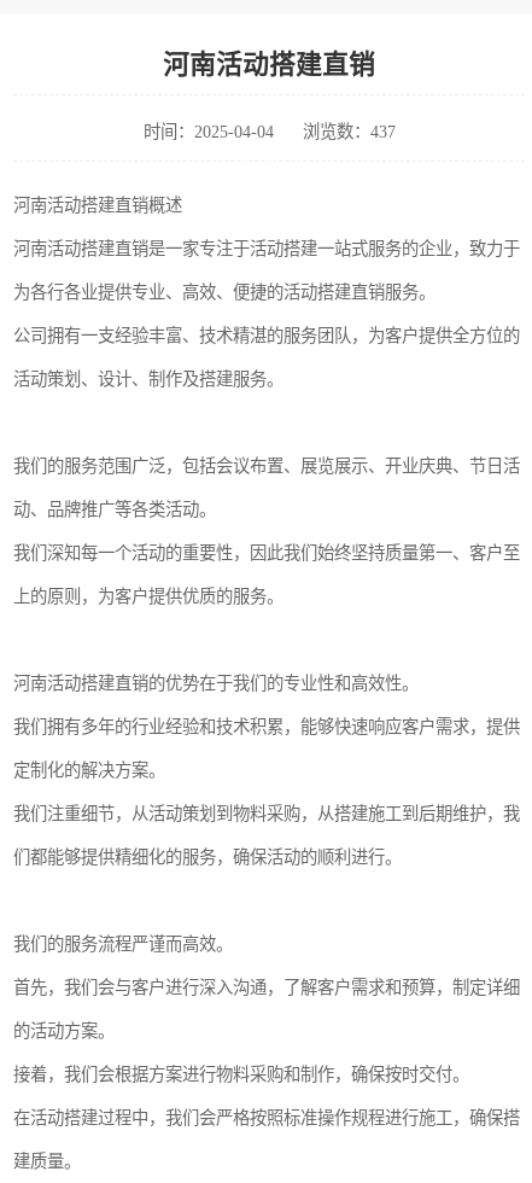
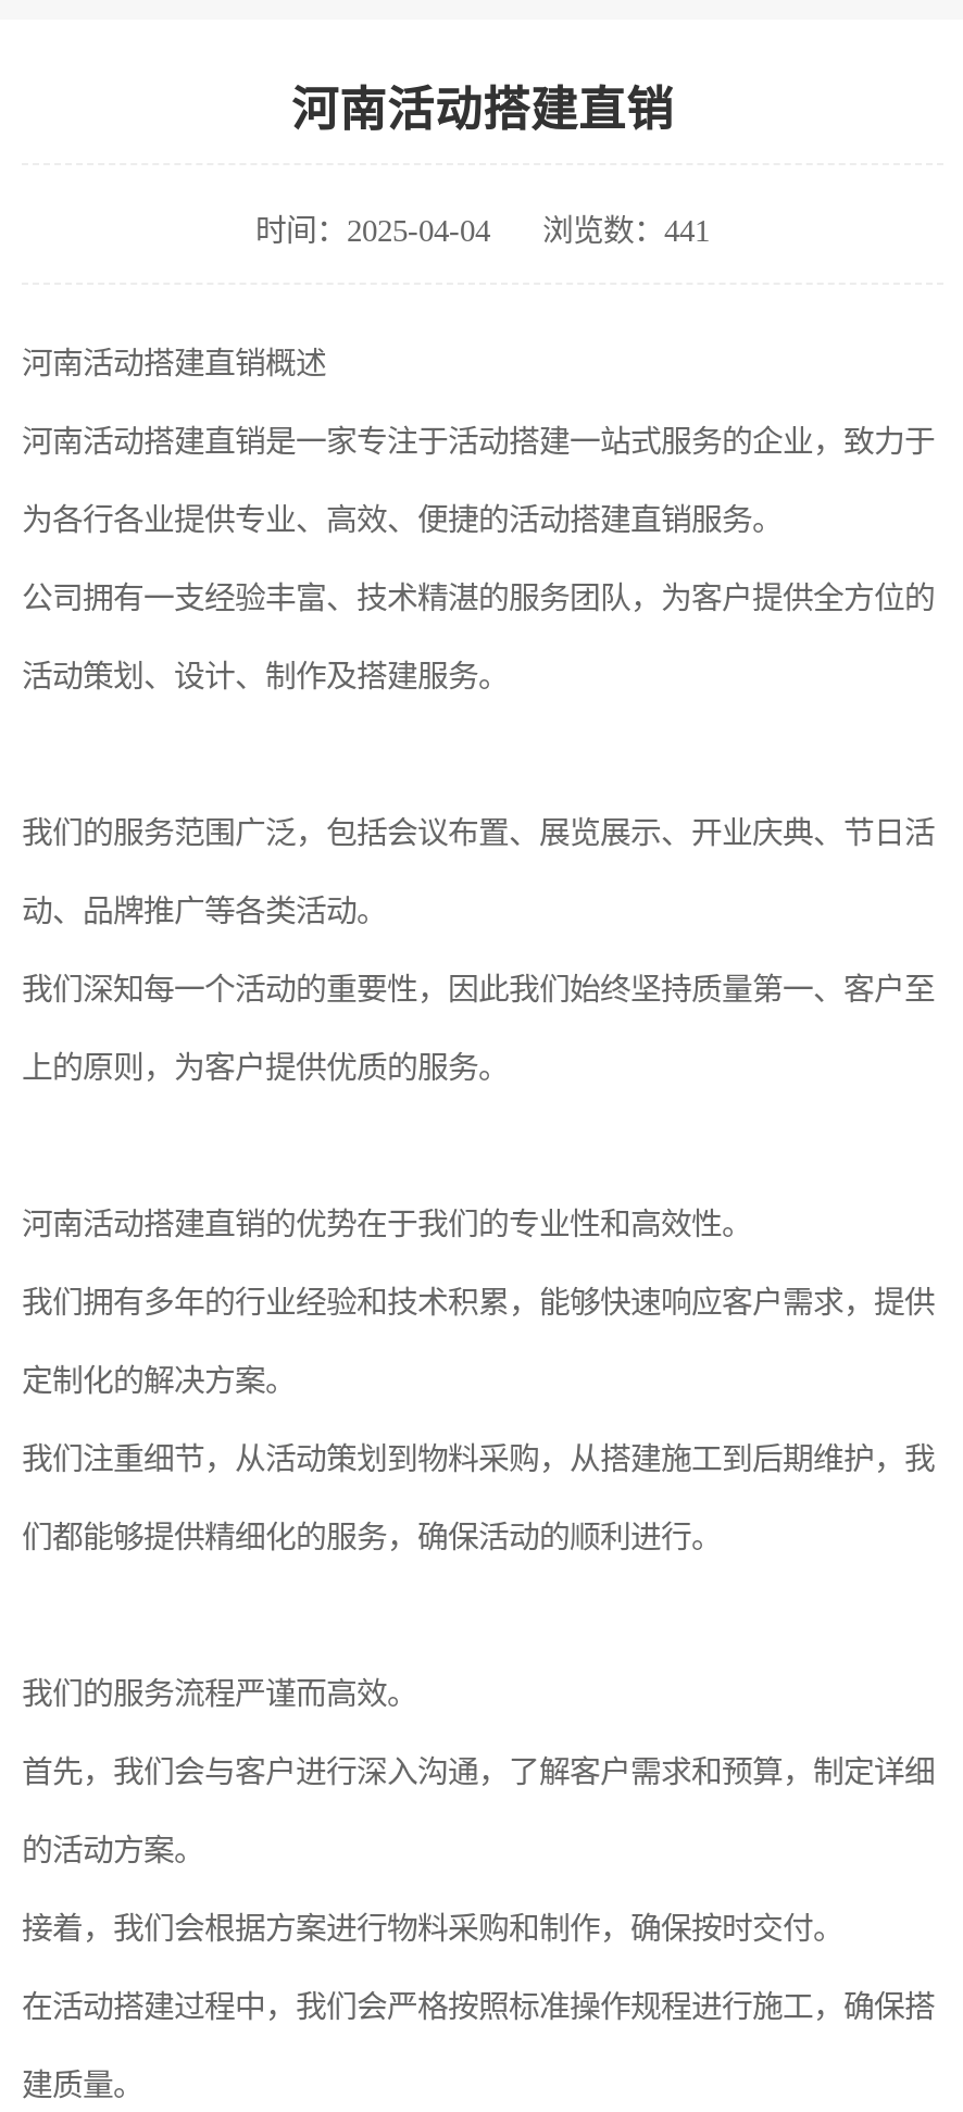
- 时间：2025-04-04 浏览数：437
+ 时间：2025-04-04 浏览数：441
